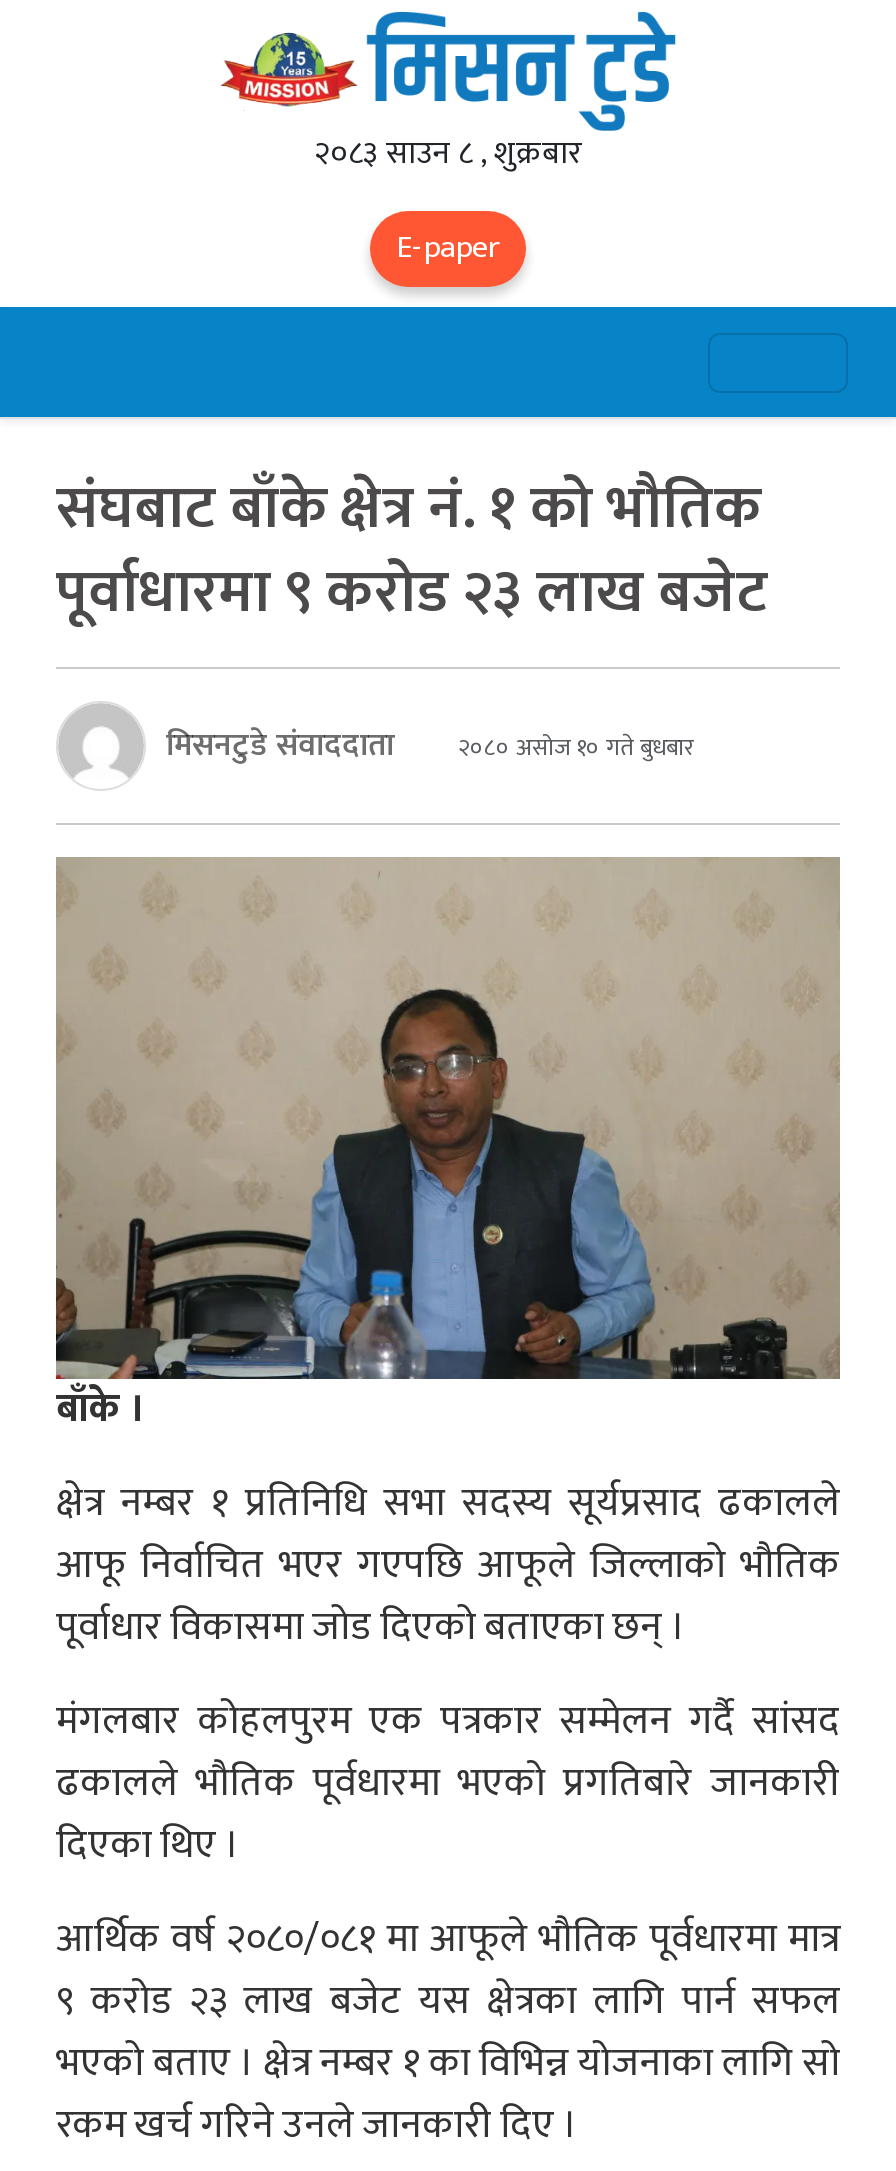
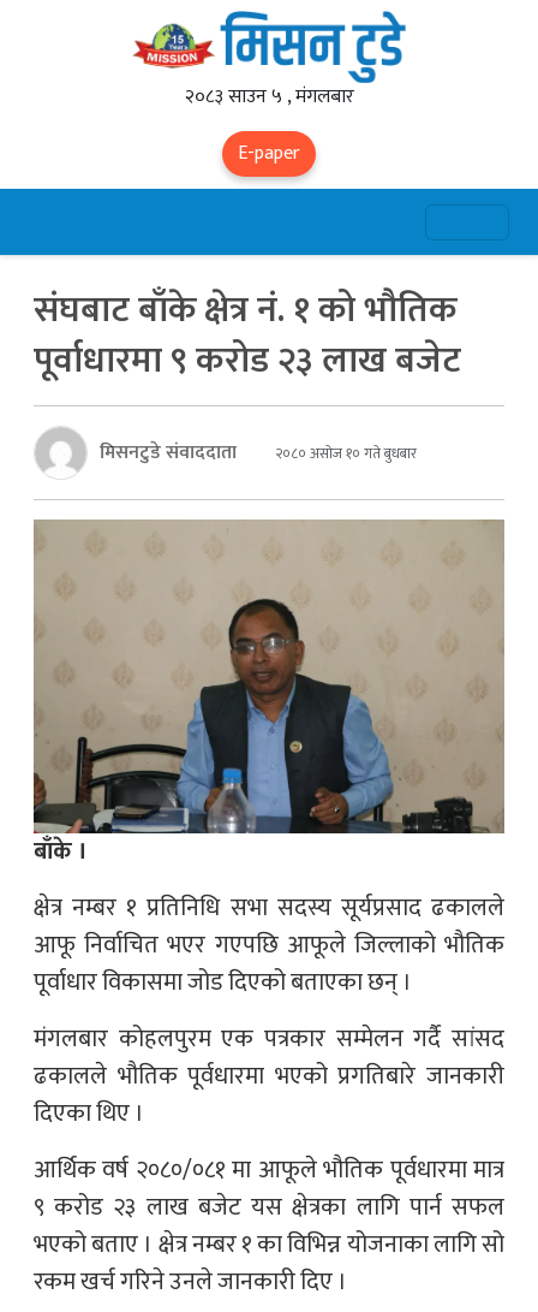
- २०८३ साउन ८ , शुक्रबार
+ २०८३ साउन ५ , मंगलबार
